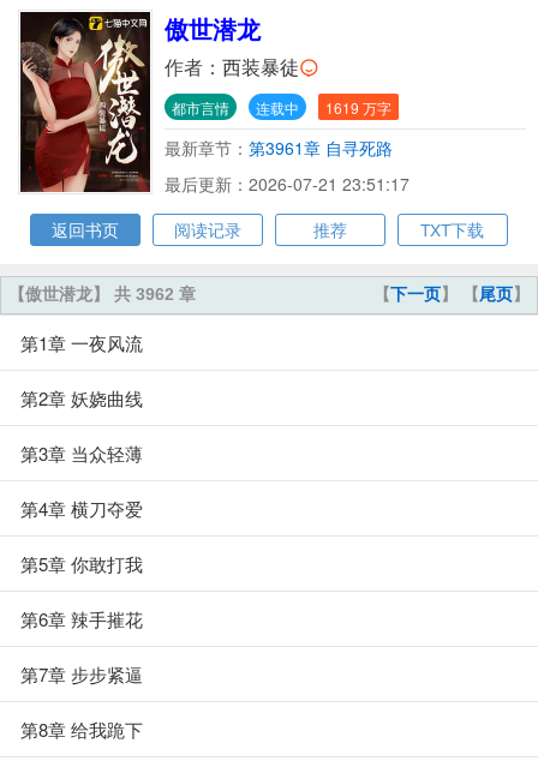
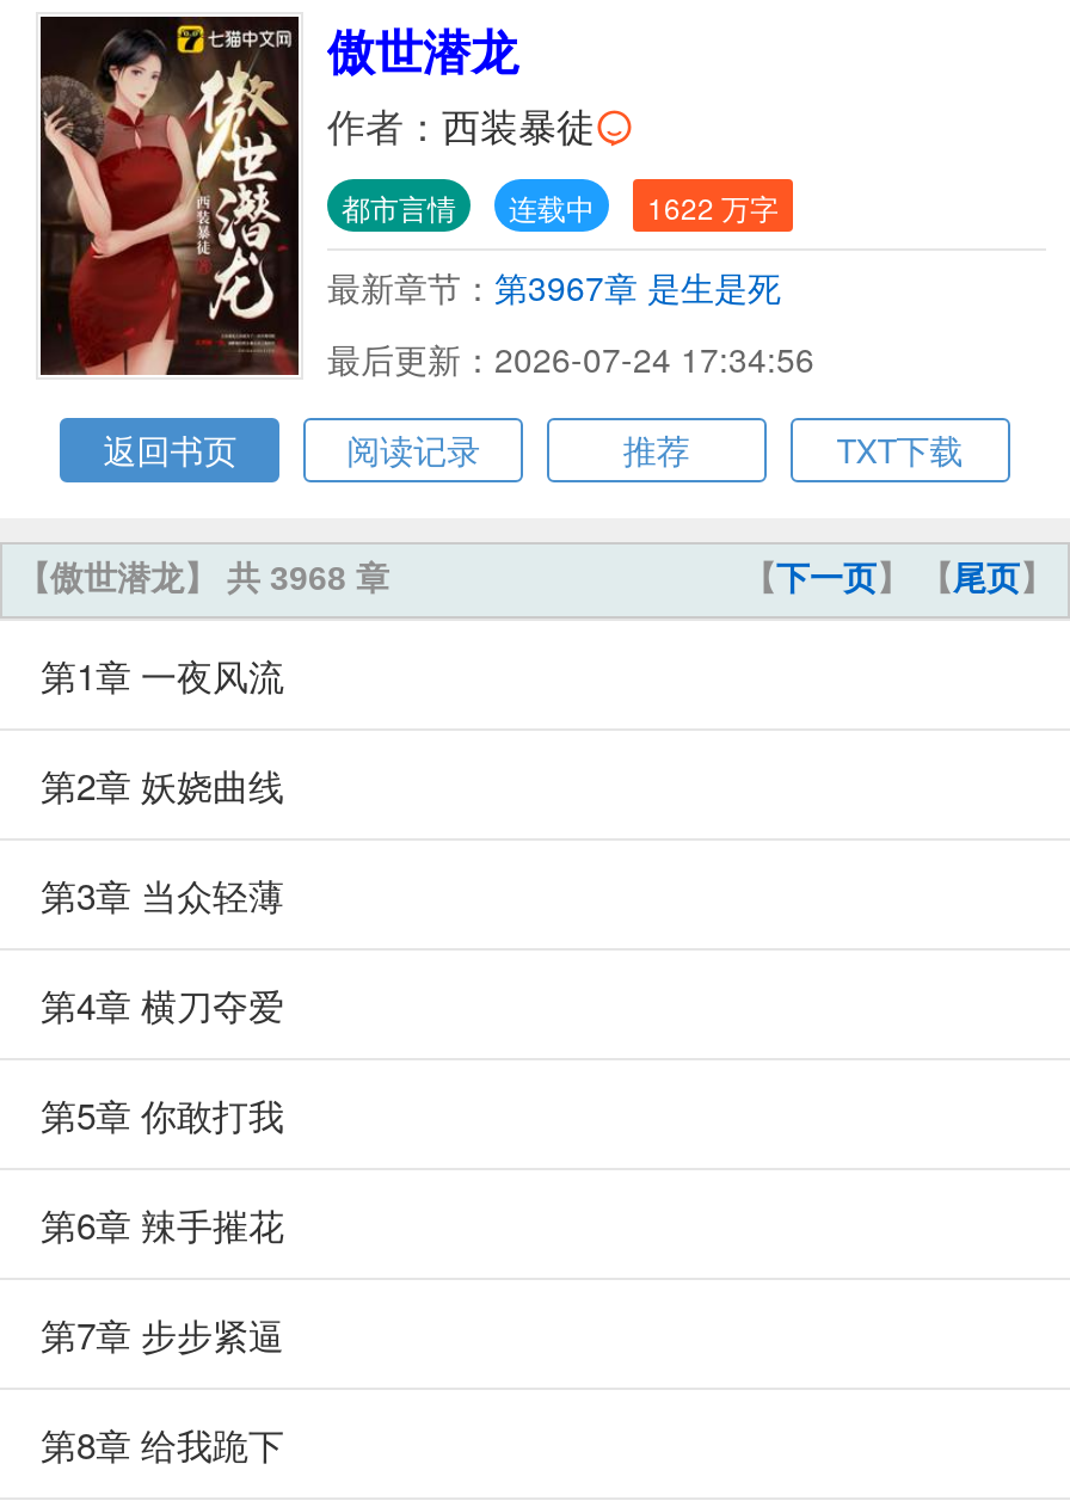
- 都市言情 连载中 1619 万字
+ 都市言情 连载中 1622 万字

- 最新章节：第3961章 自寻死路
+ 最新章节：第3967章 是生是死

- 最后更新：2026-07-21 23:51:17
+ 最后更新：2026-07-24 17:34:56

- 【傲世潜龙】 共 3962 章
+ 【傲世潜龙】 共 3968 章
